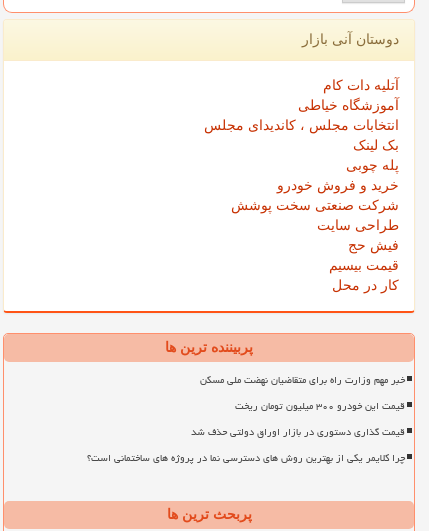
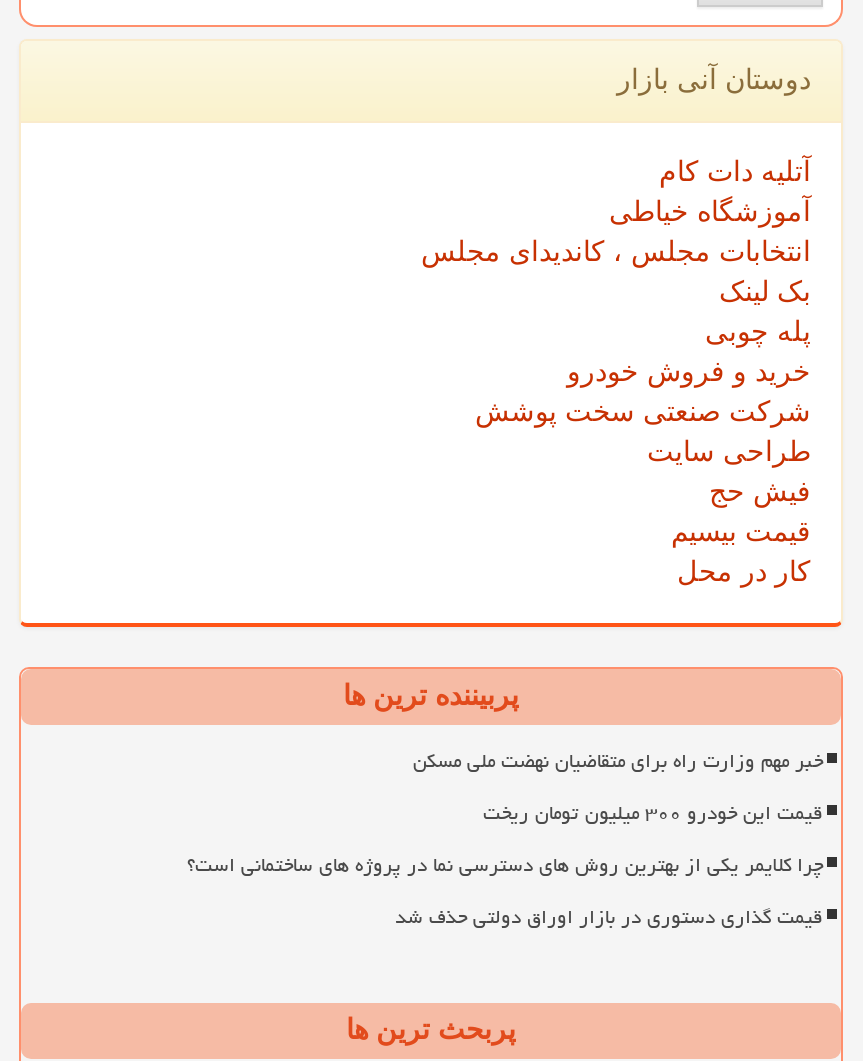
moved down: قیمت گذاری دستوری در بازار اوراق دولتی حذف شد

moved up: چرا کلایمر یکی از بهترین روش های دسترسی نما در پروژه های ساختمانی است؟
